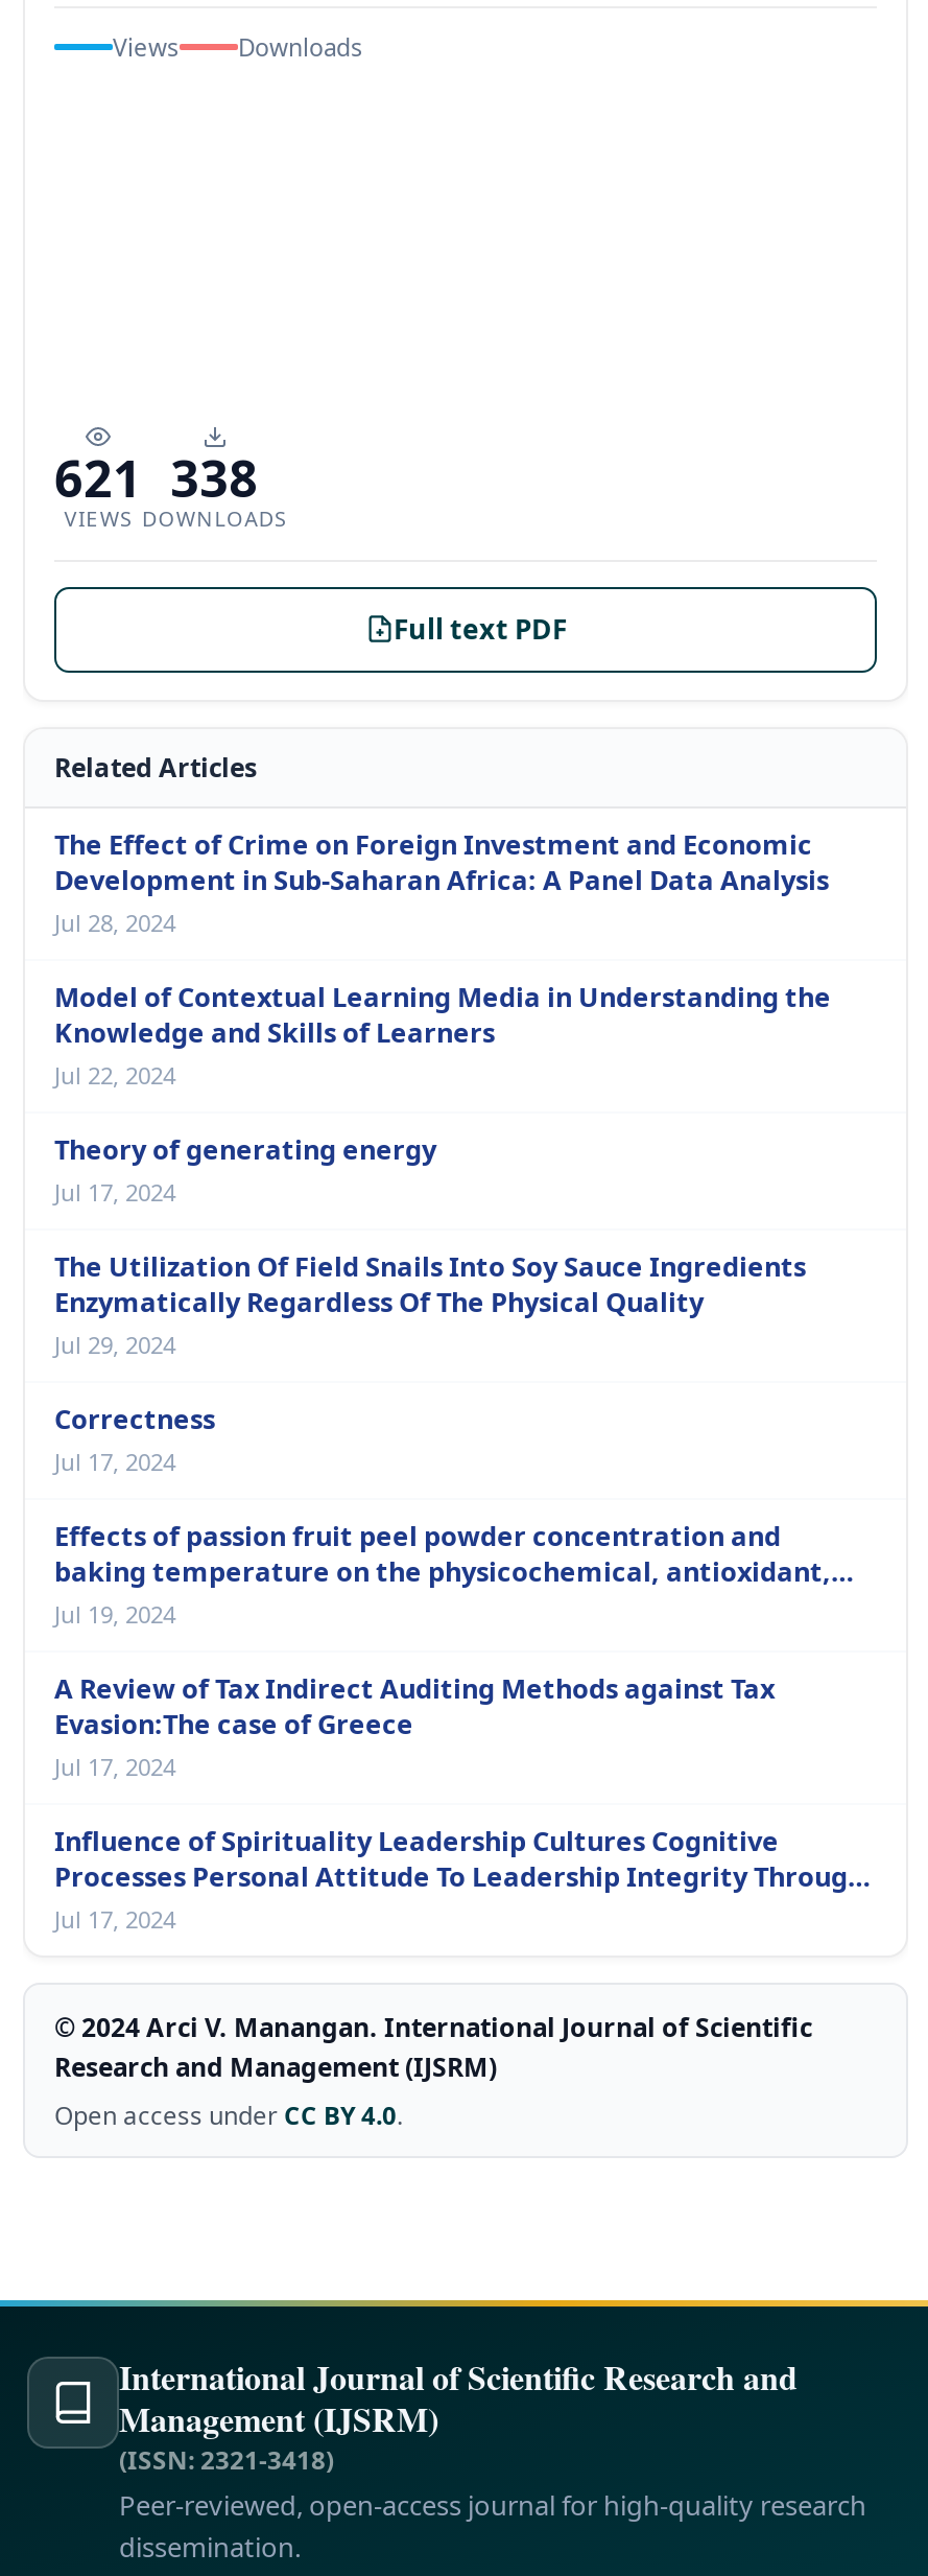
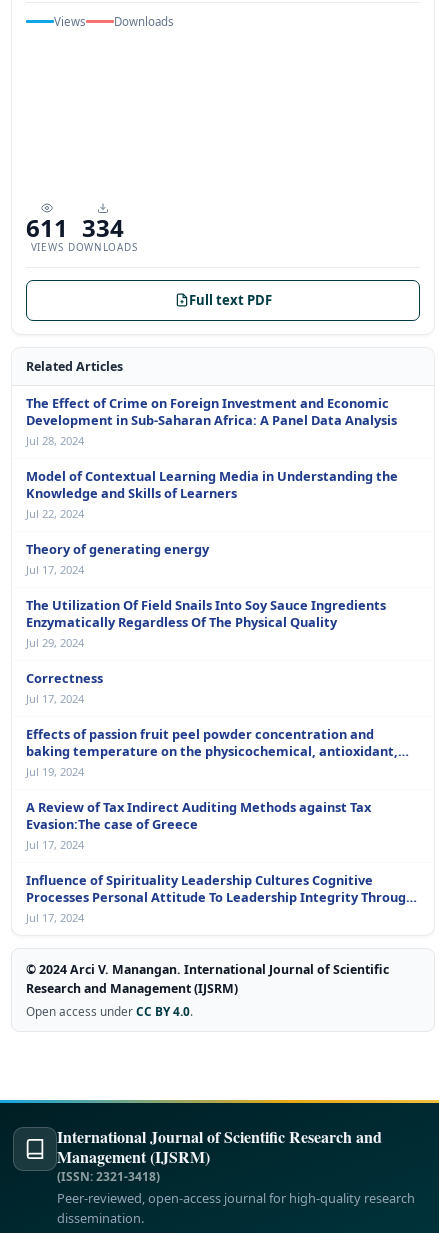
- 621
+ 611

- 338
+ 334
